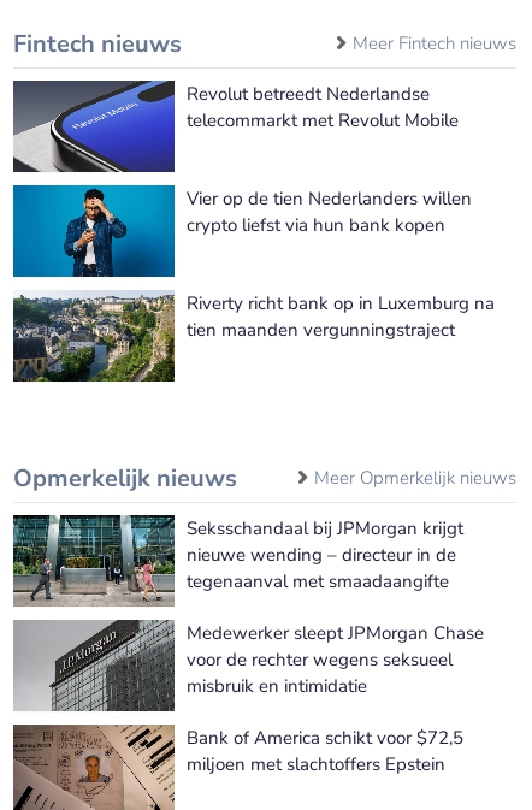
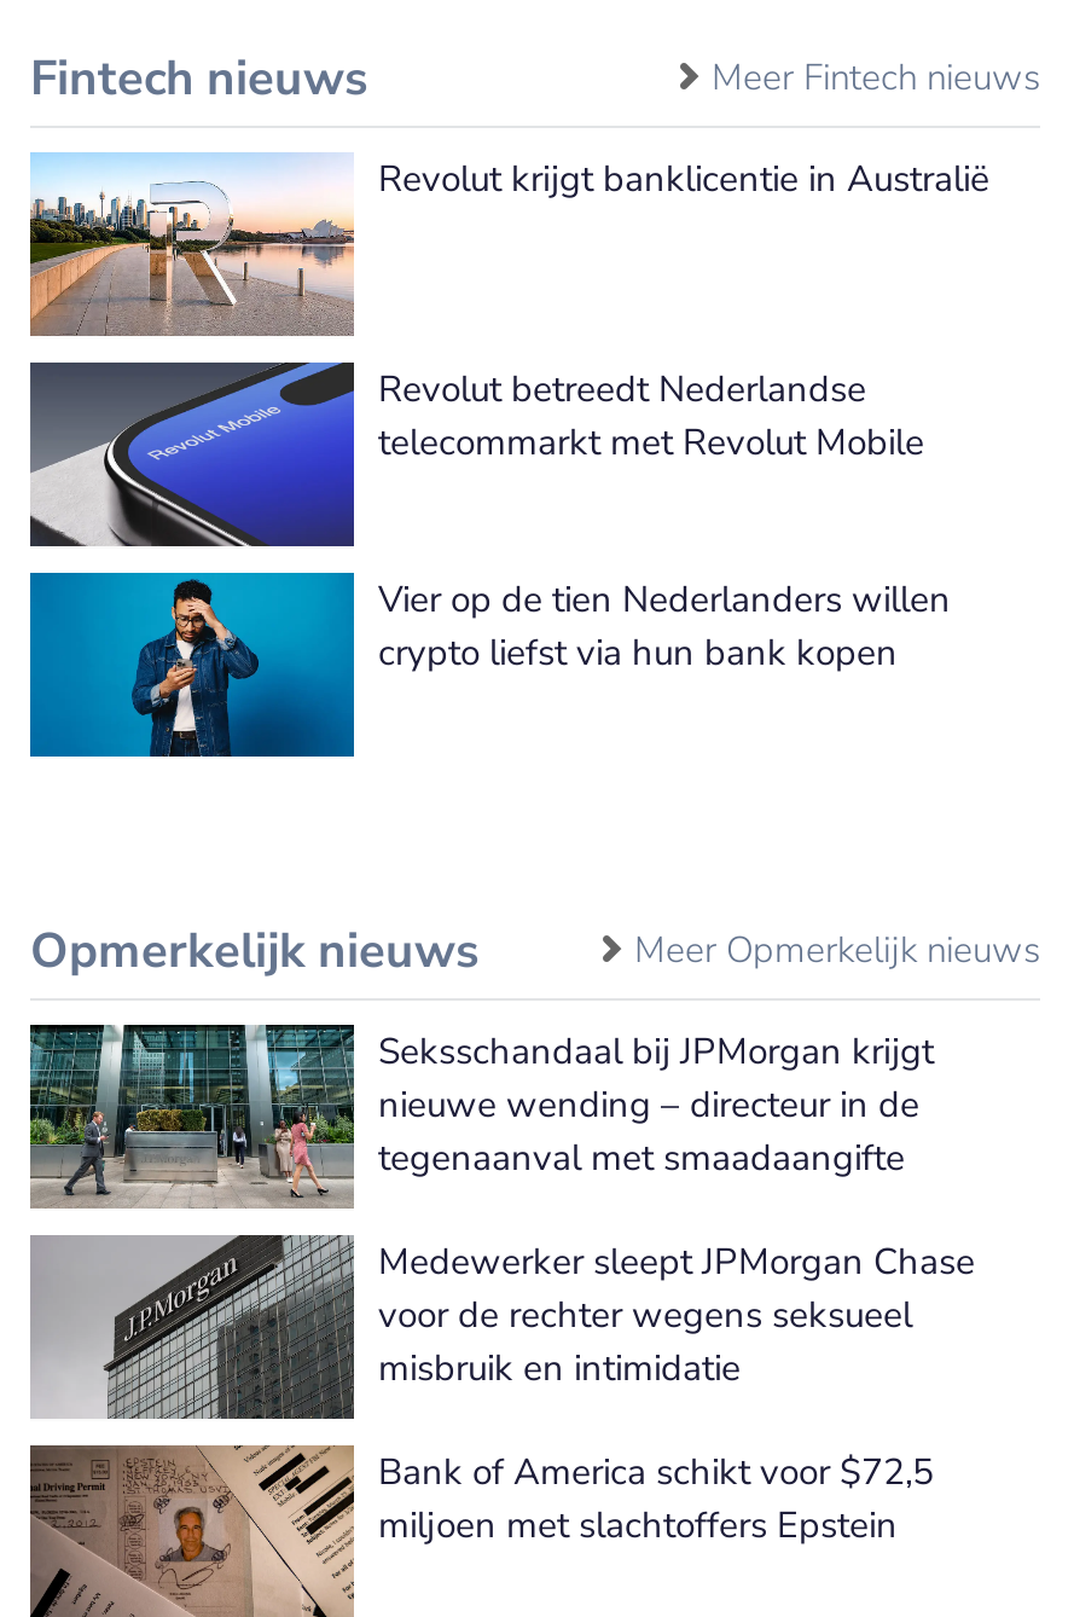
+ [image]
+ Revolut krijgt banklicentie in Australië

moved down: [image] | Revolut betreedt Nederlandse | telecommarkt met Revolut Mobile | Vier op de tien Nederlanders willen | crypto liefst via hun bank kopen

- [image]
- Riverty richt bank op in Luxemburg na
- tien maanden vergunningstraject
